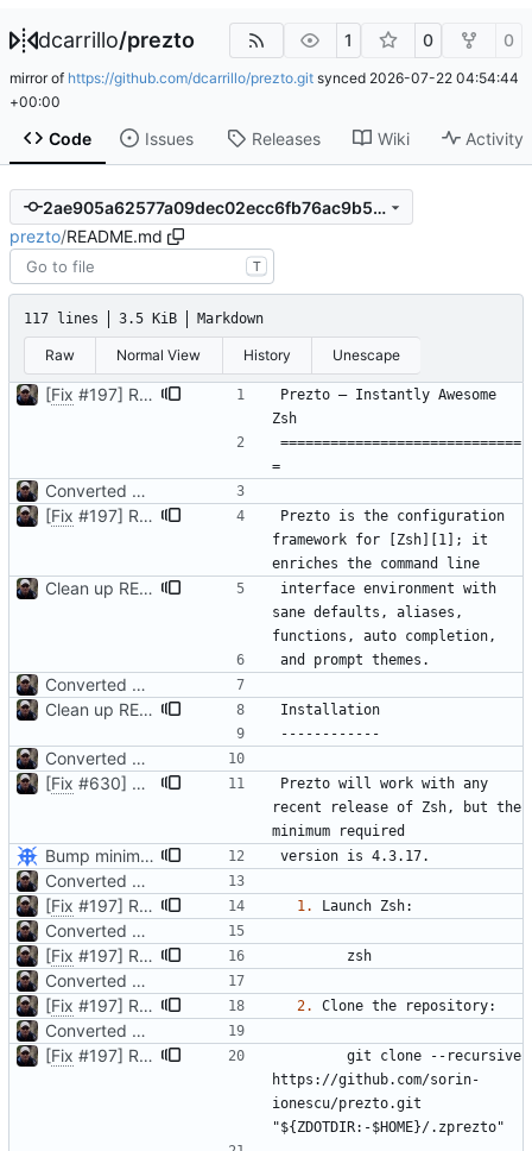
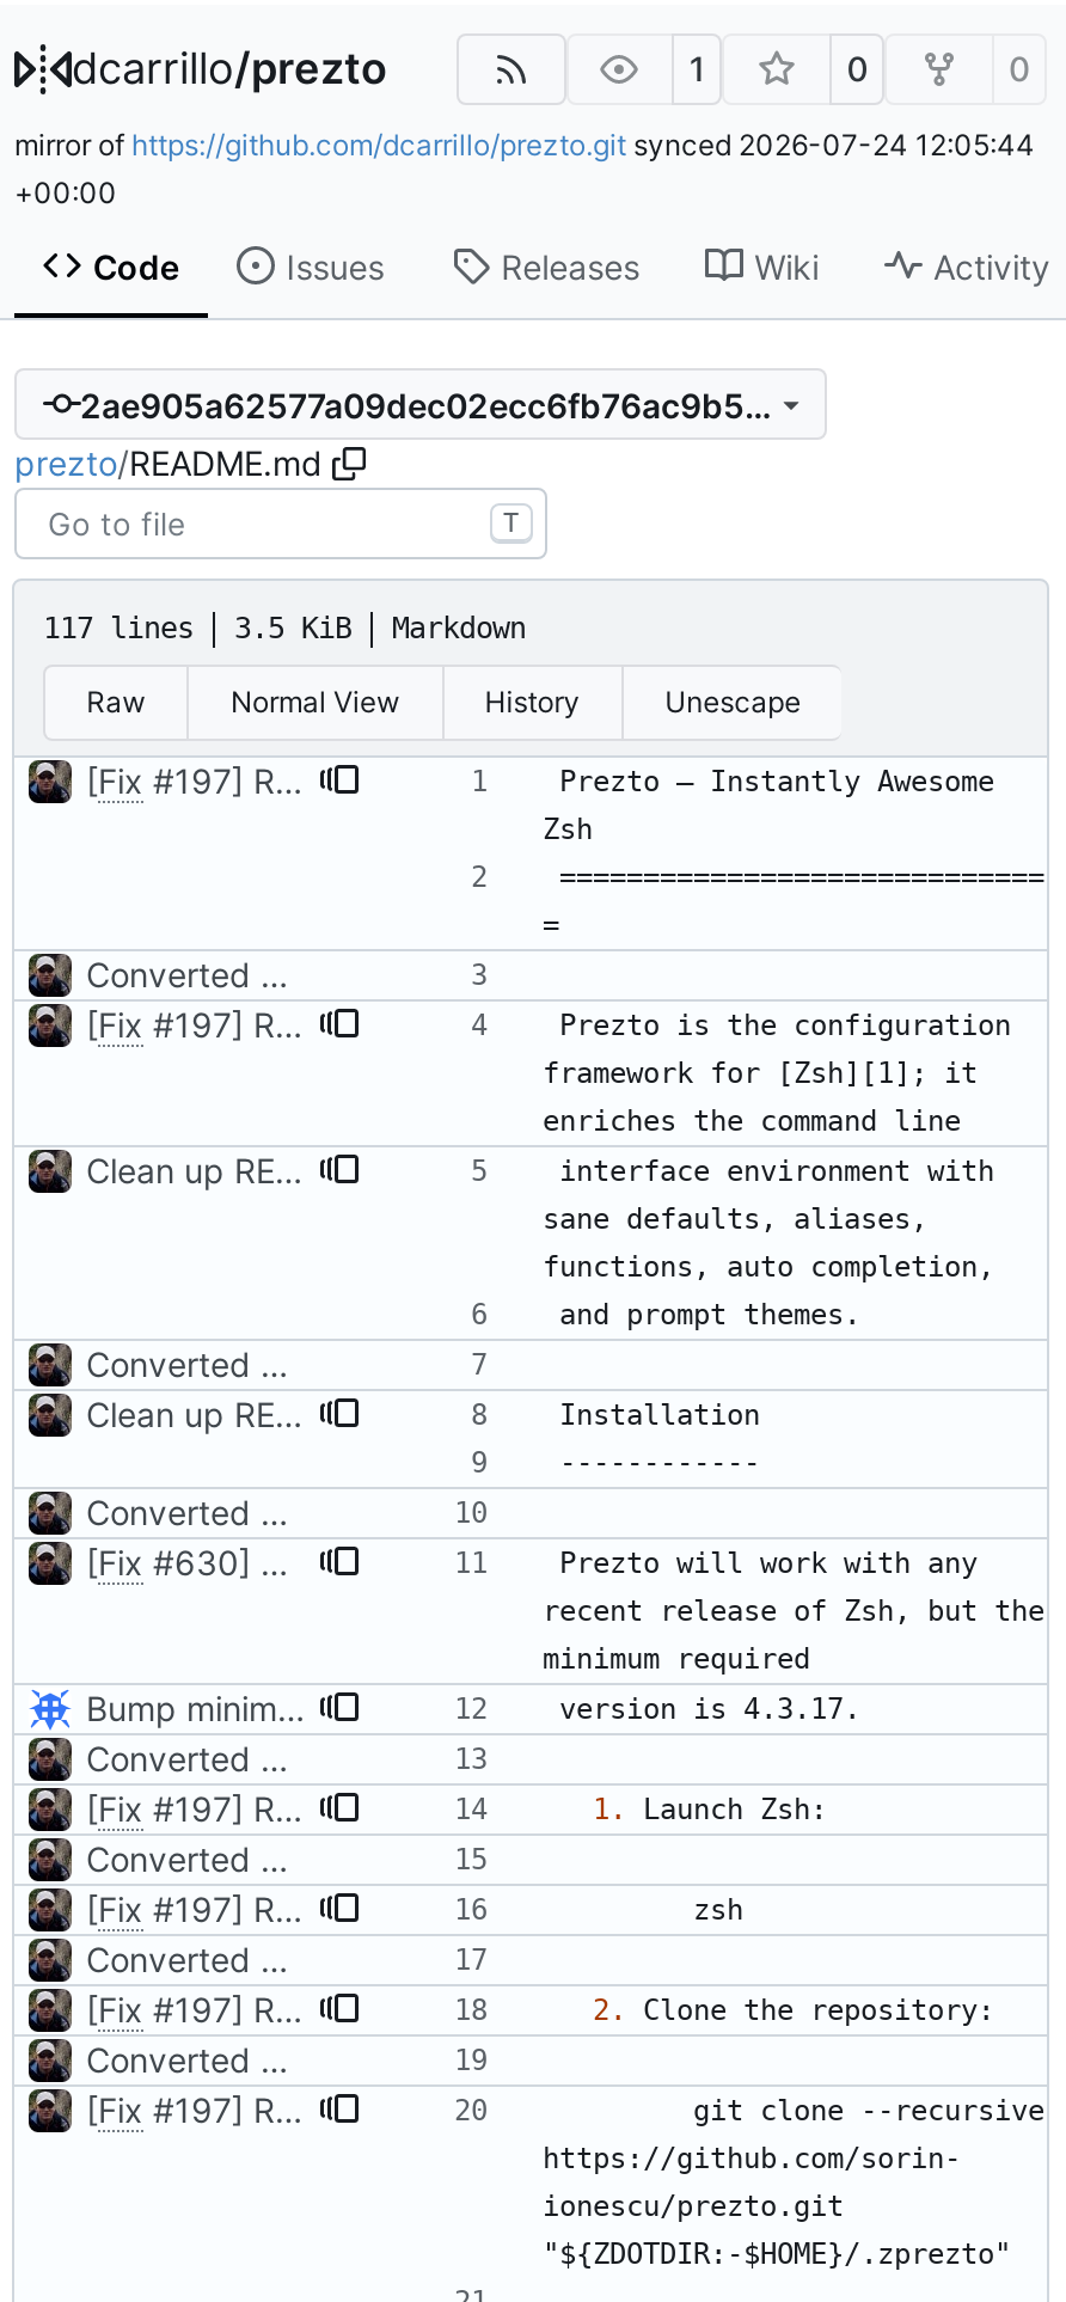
- mirror of https://github.com/dcarrillo/prezto.git synced 2026-07-22 04:54:44
+ mirror of https://github.com/dcarrillo/prezto.git synced 2026-07-24 12:05:44
